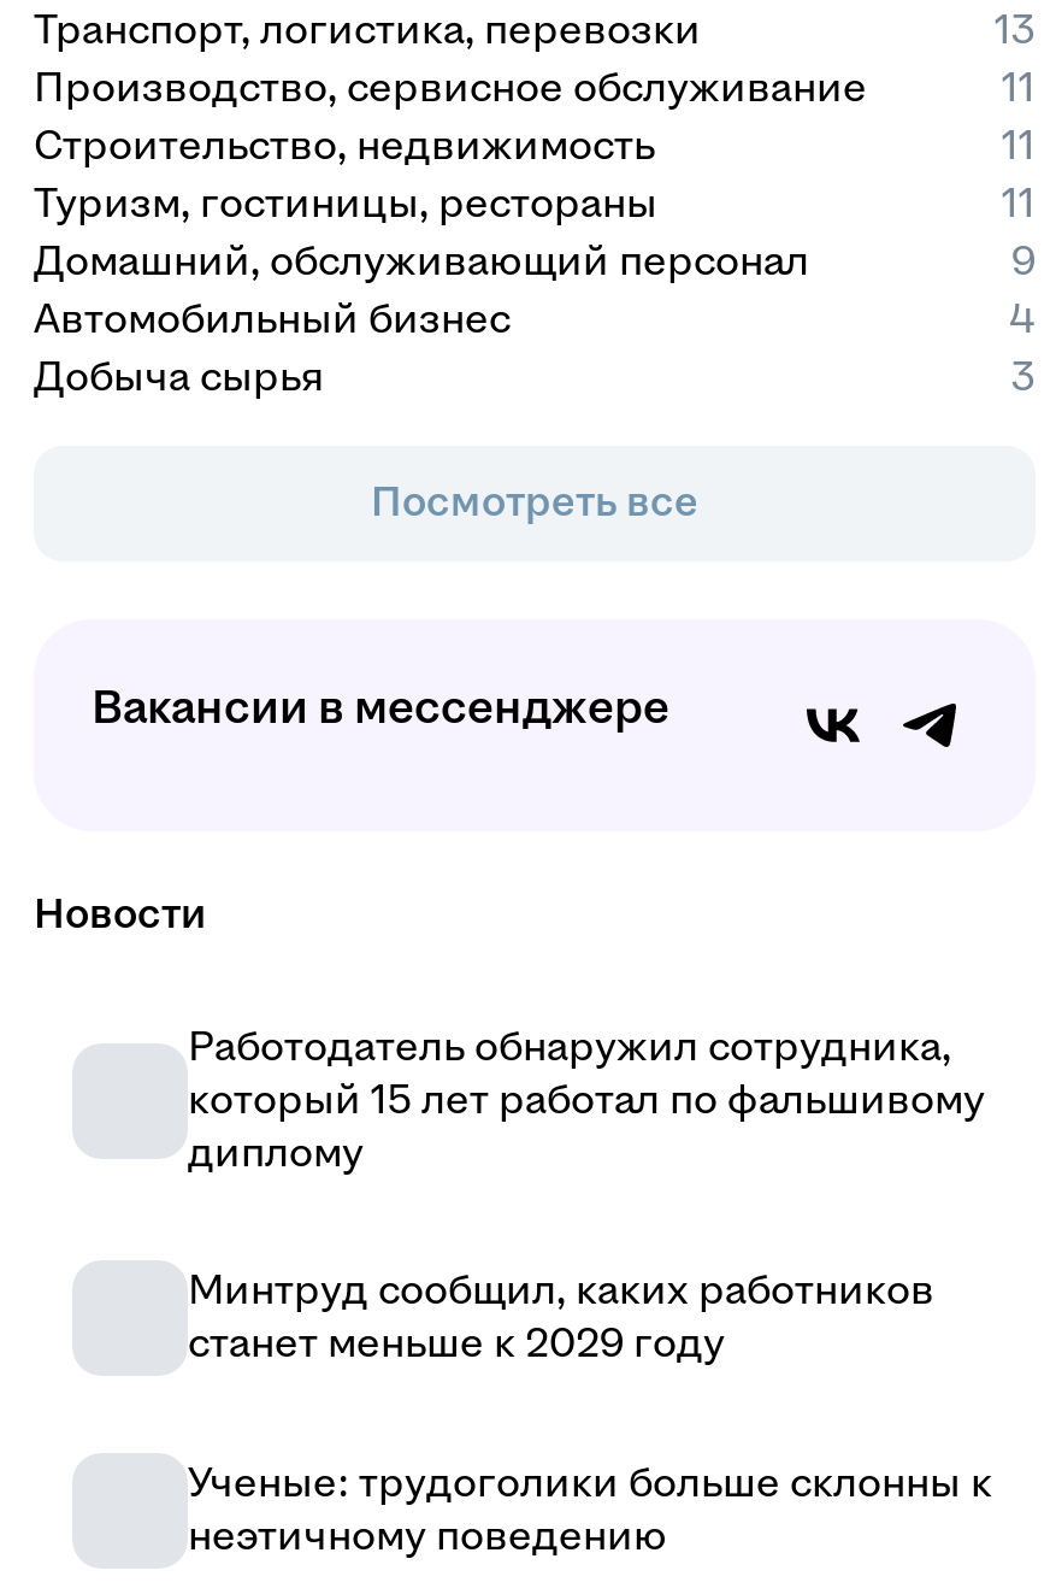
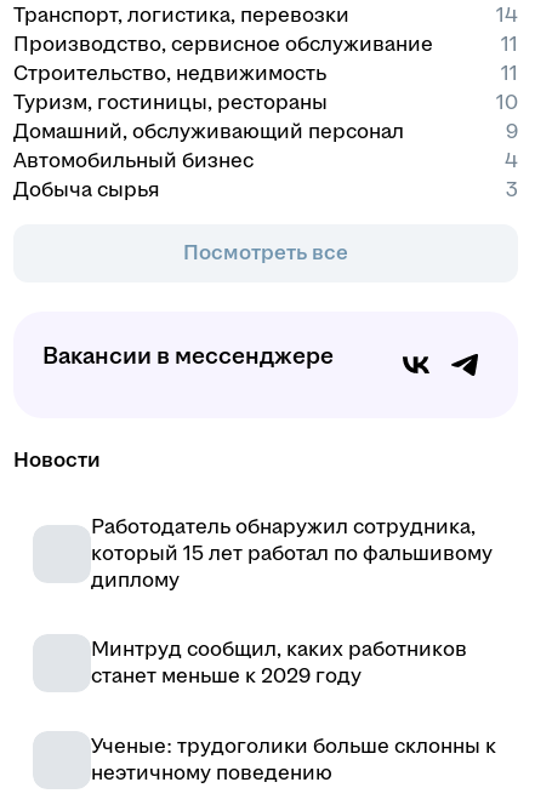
- 13
+ 14

- 11
+ 10
